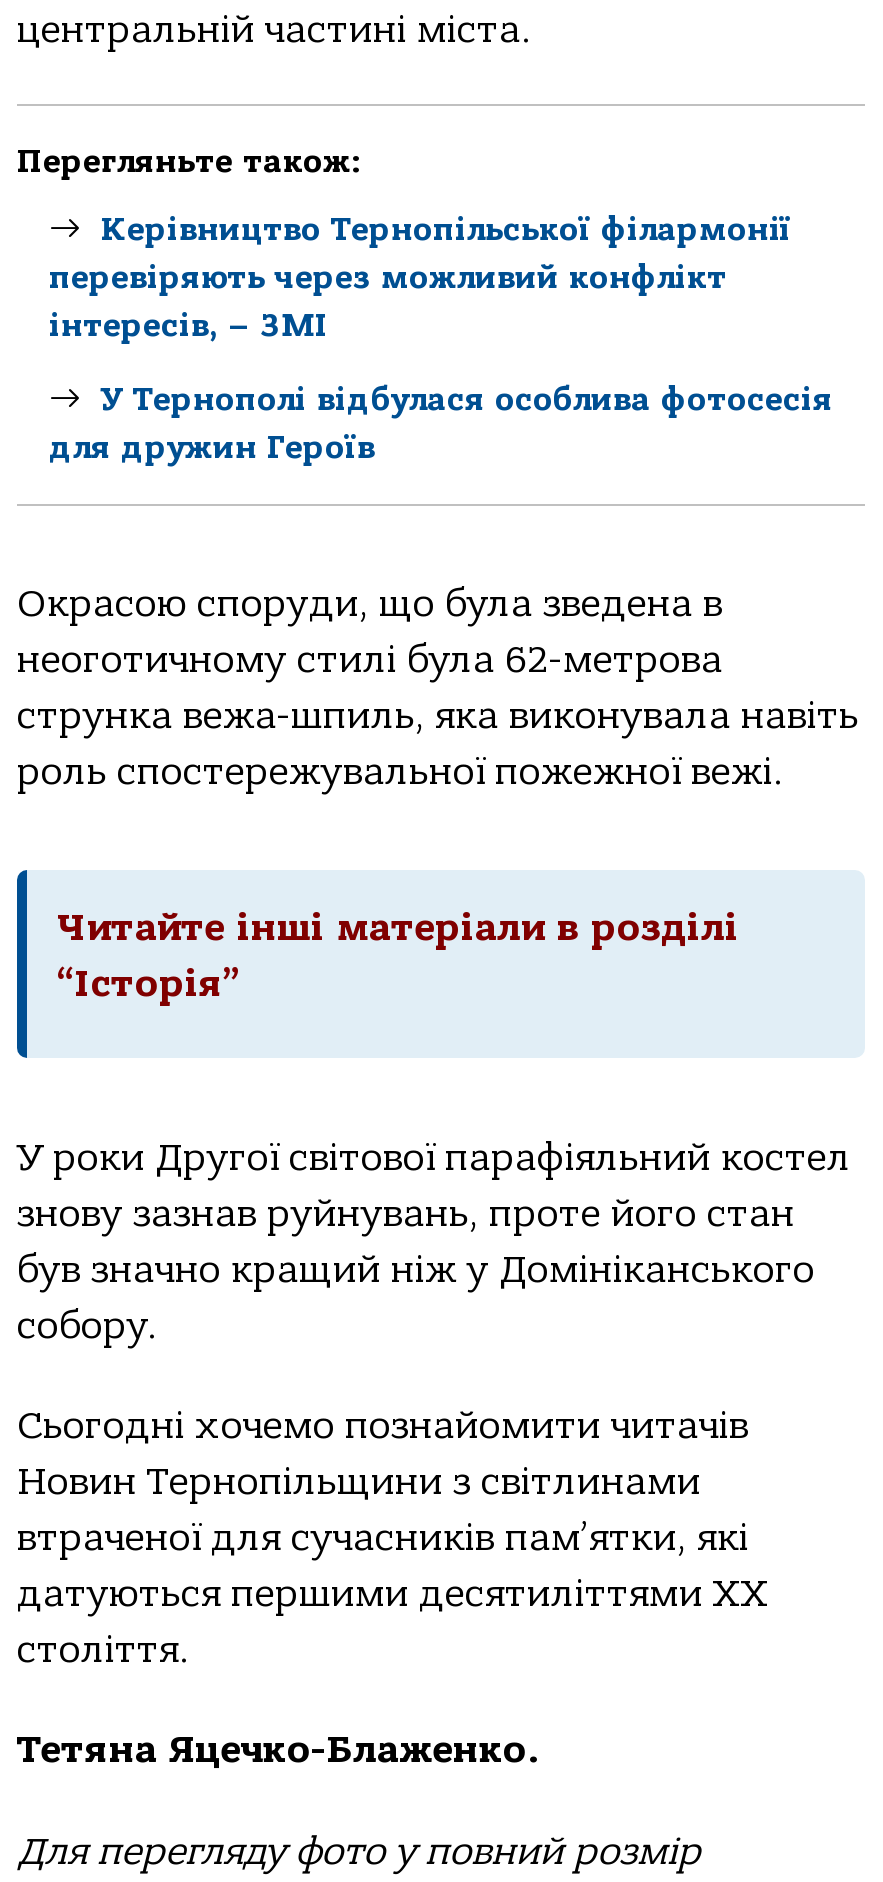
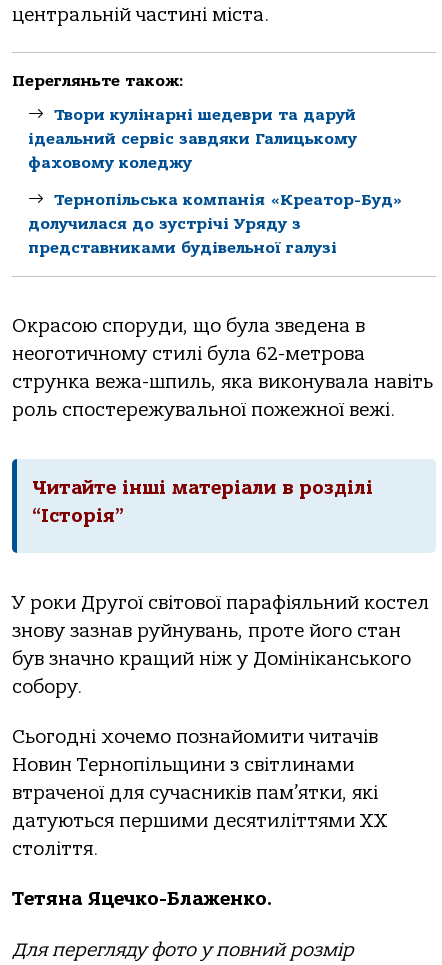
- Керівництво Тернопільської філармонії
- перевіряють через можливий конфлікт
- інтересів, – ЗМІ
+ Твори кулінарні шедеври та даруй
+ ідеальний сервіс завдяки Галицькому
+ фаховому коледжу

- У Тернополі відбулася особлива фотосесія
- для дружин Героїв
+ Тернопільськa компaнія «Креaтор-Буд»
+ долучилaся до зустрічі Уряду з
+ предстaвникaми будівельної гaлузі
